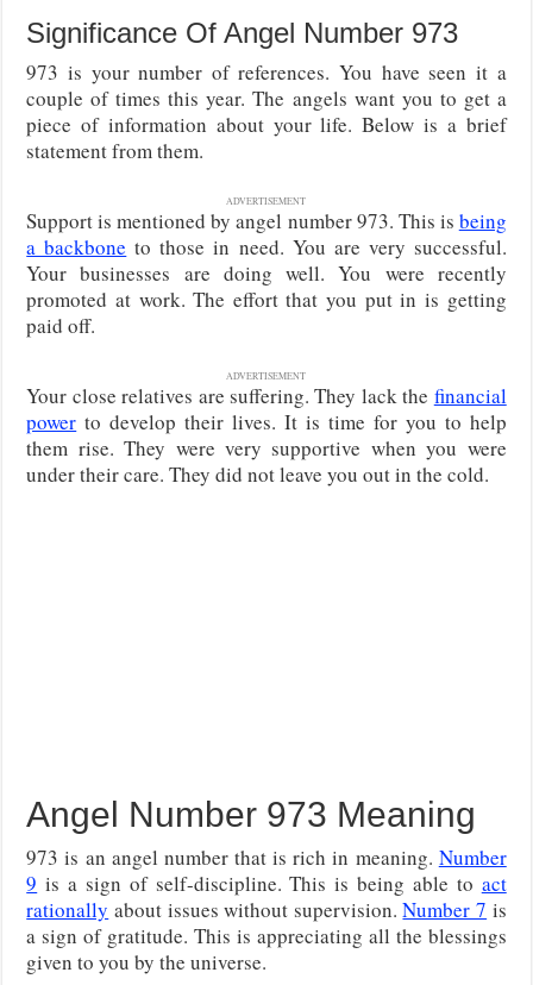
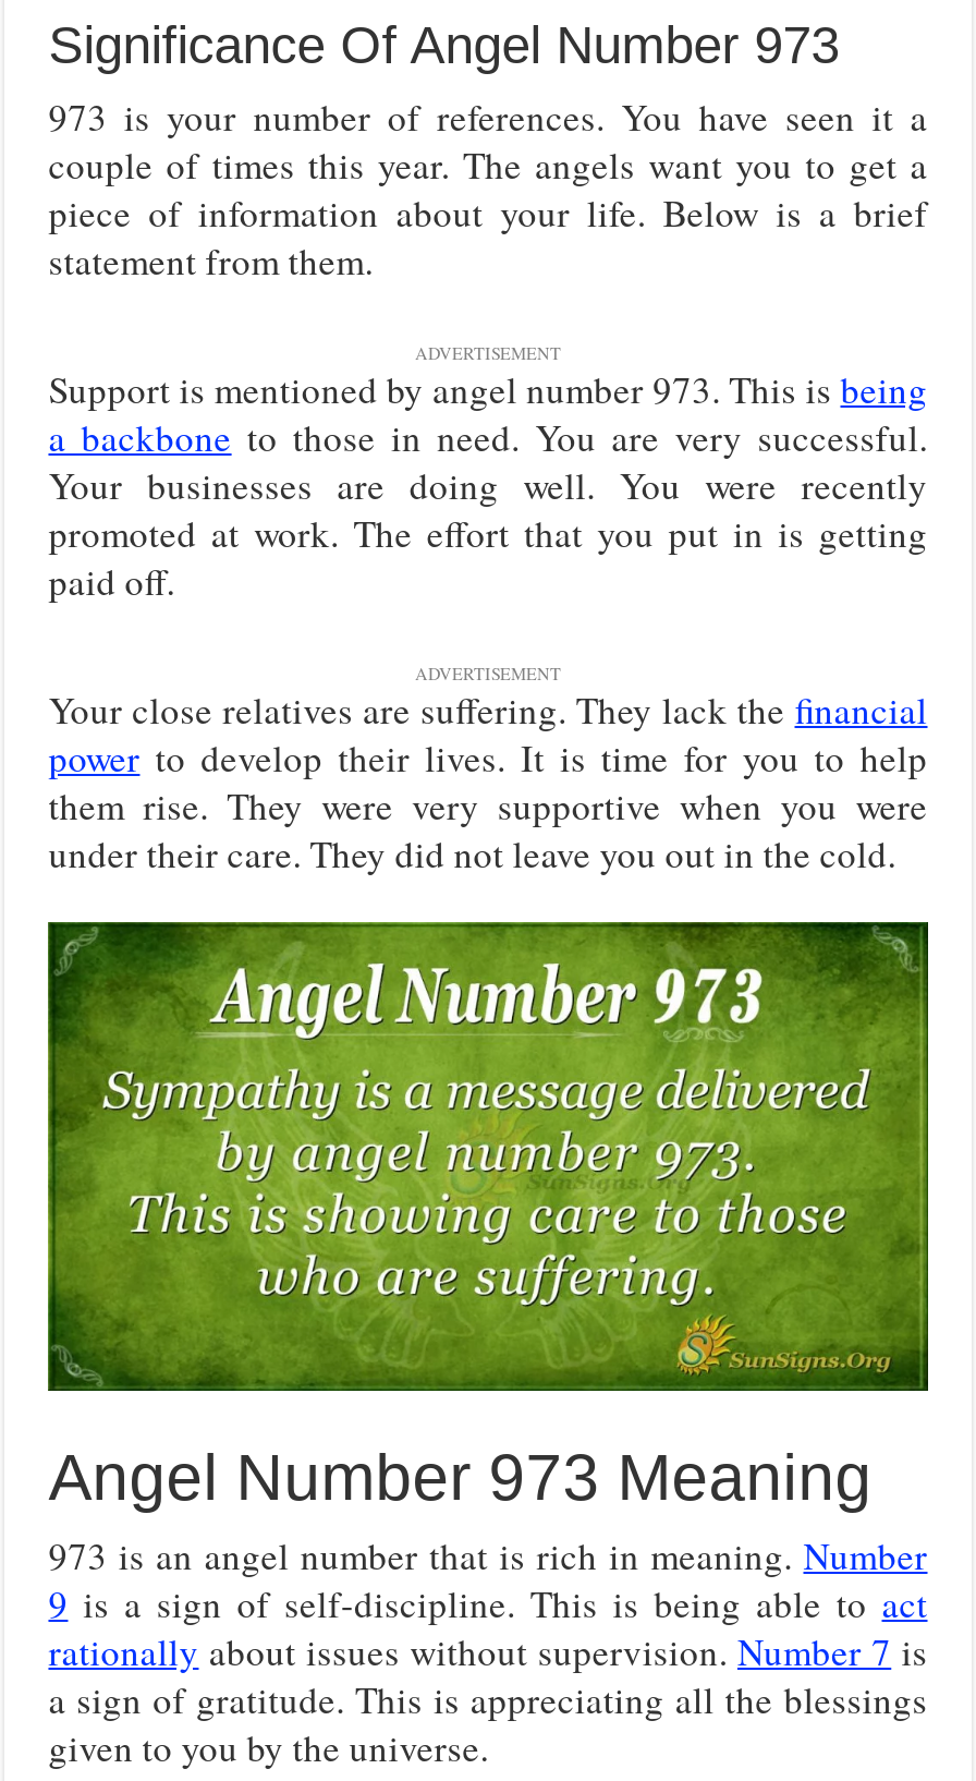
+ [image]
